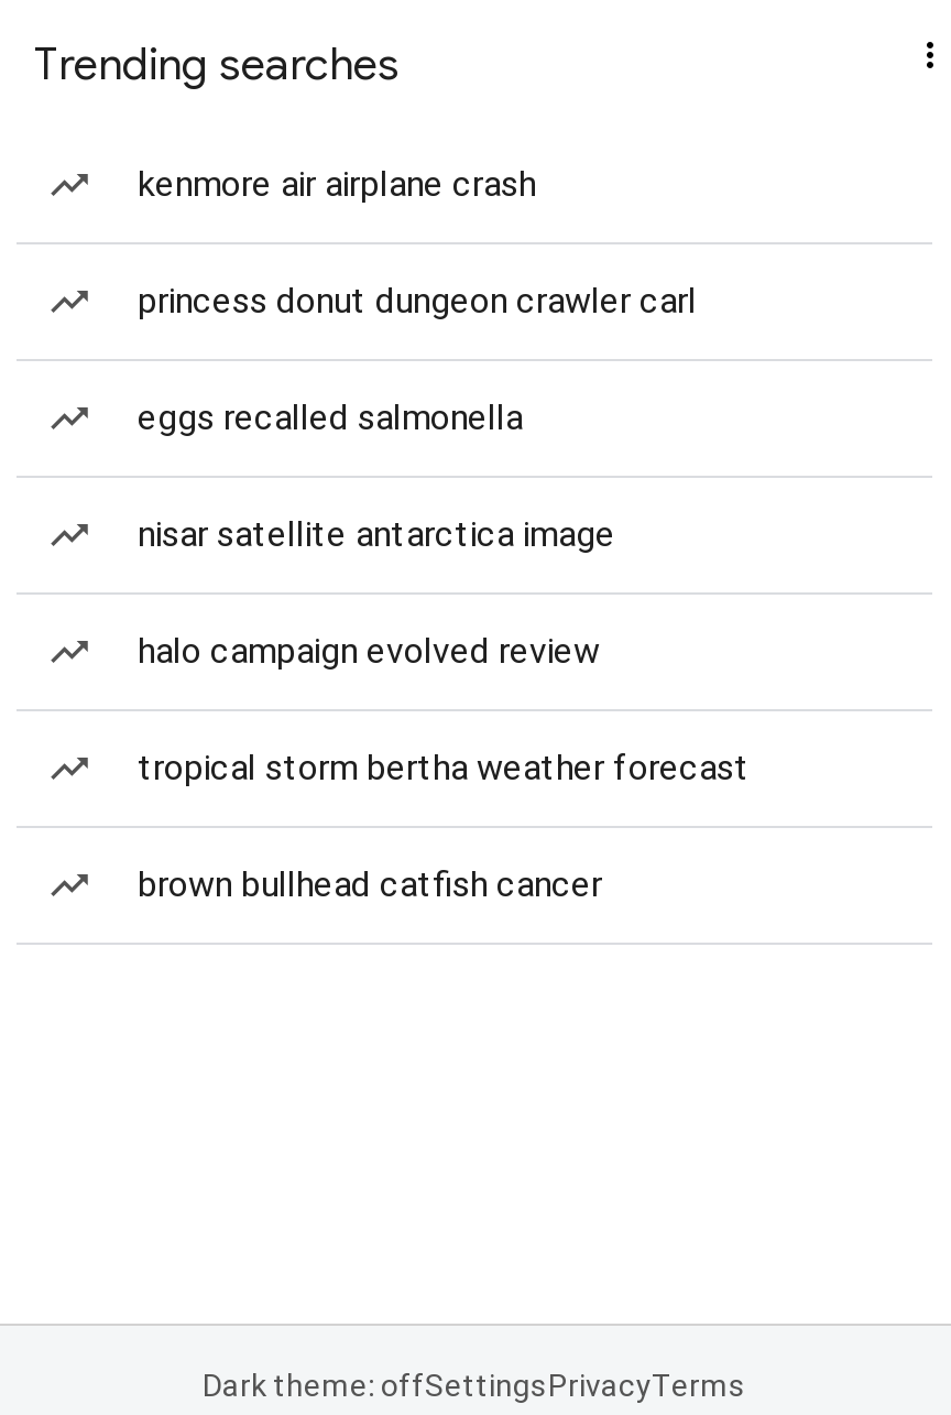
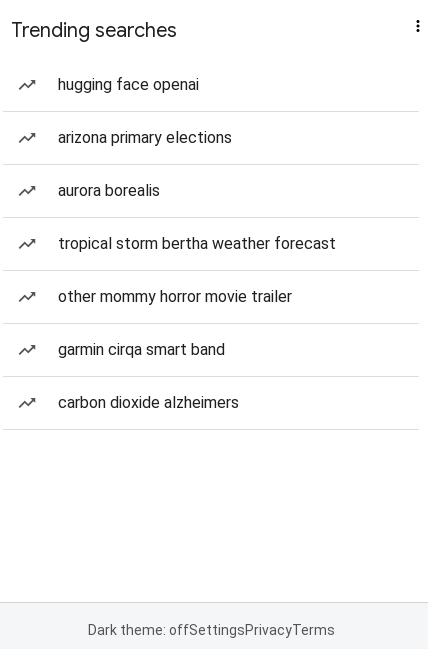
- kenmore air airplane crash
- princess donut dungeon crawler carl
- eggs recalled salmonella
- nisar satellite antarctica image
- halo campaign evolved review
+ hugging face openai
+ arizona primary elections
+ aurora borealis

moved up: tropical storm bertha weather forecast

- brown bullhead catfish cancer
+ other mommy horror movie trailer
+ garmin cirqa smart band
+ carbon dioxide alzheimers
